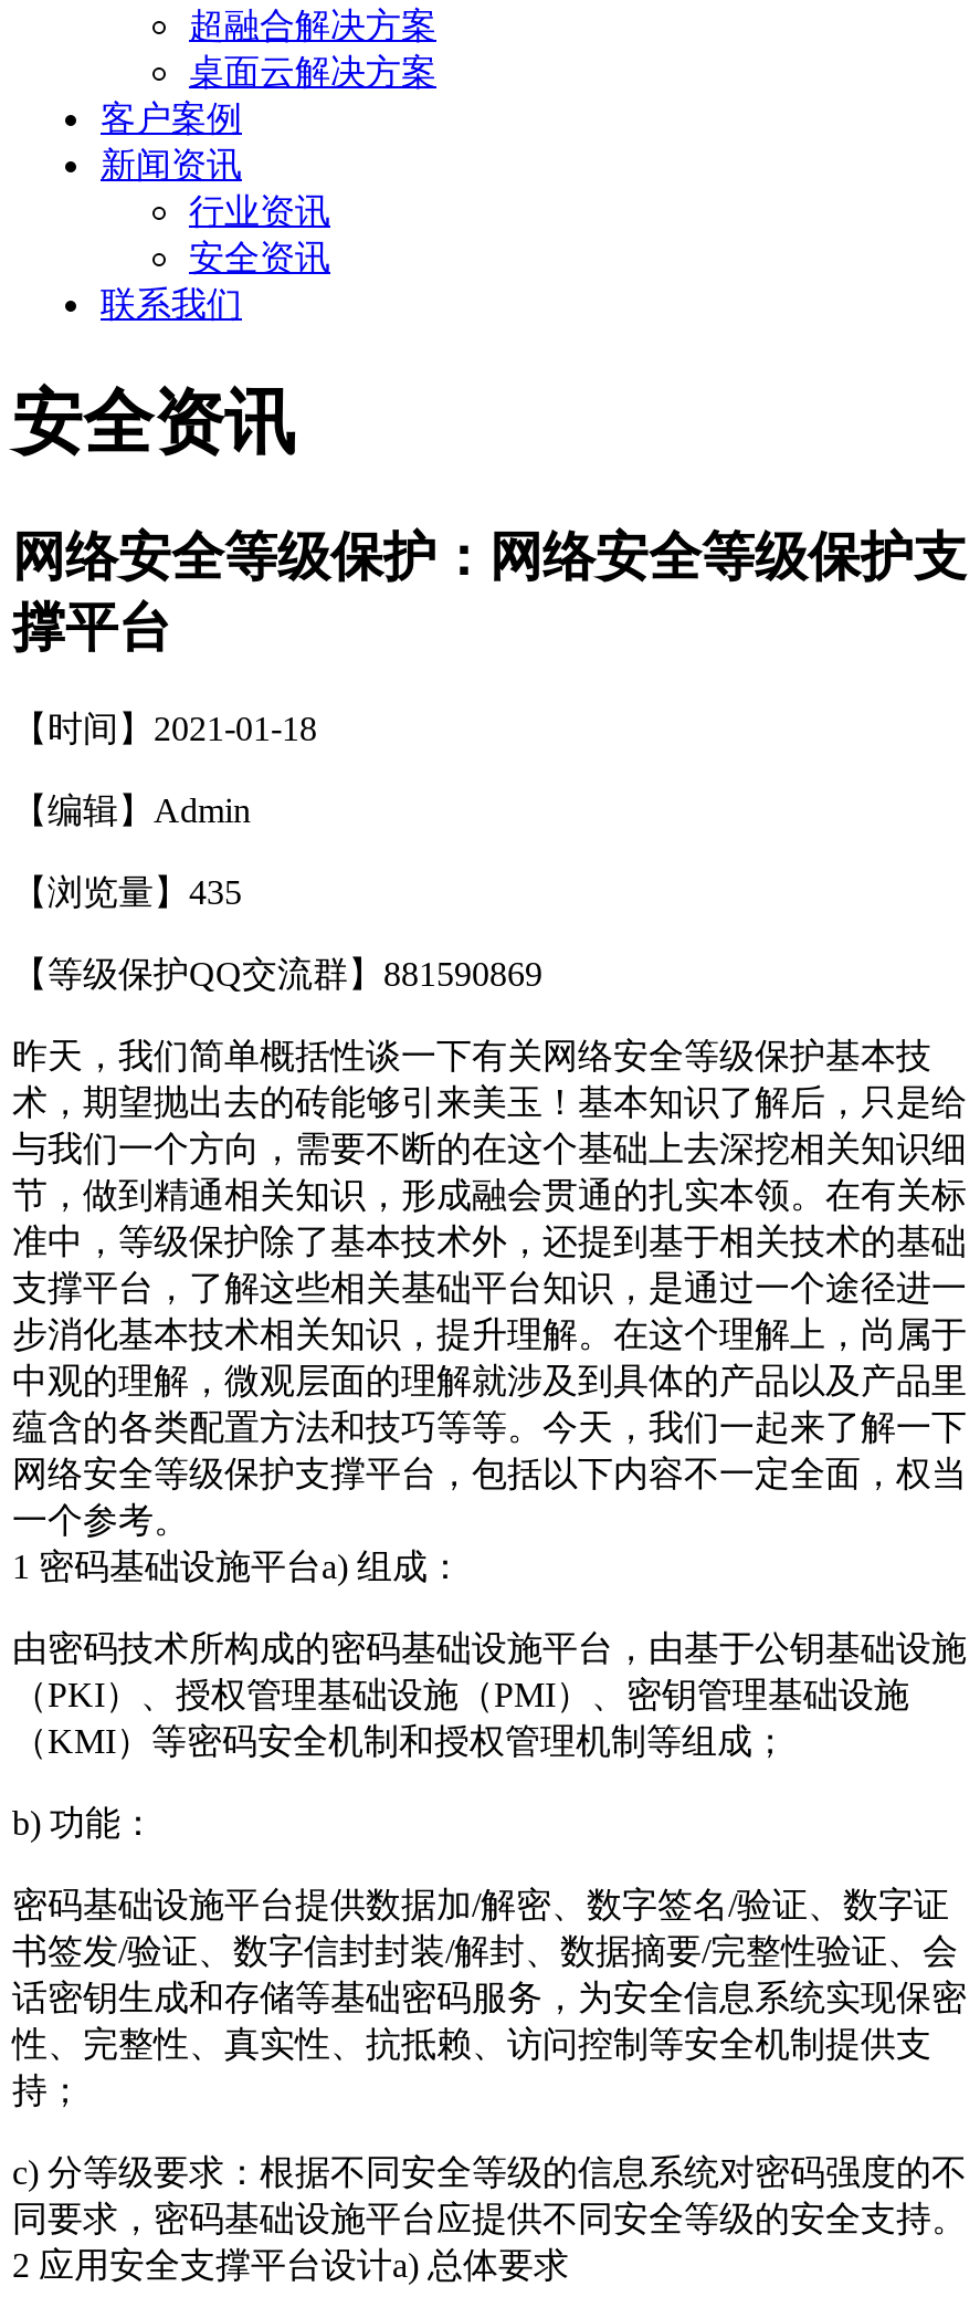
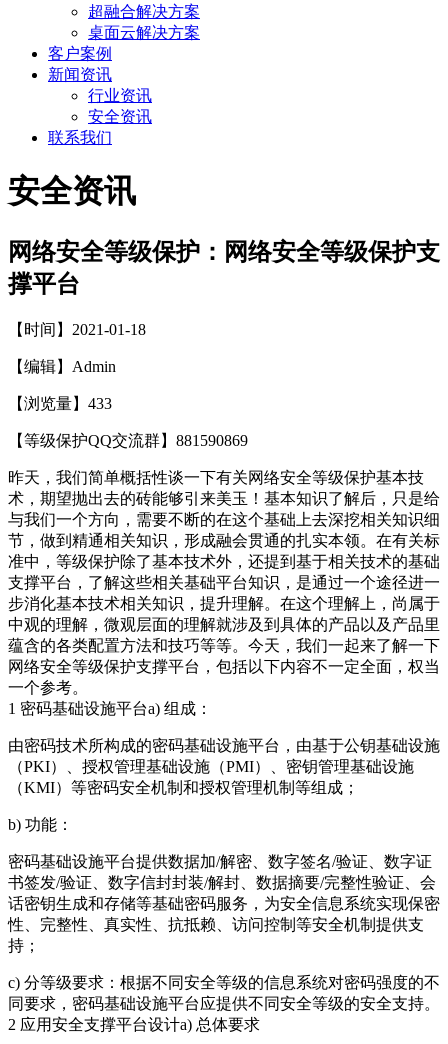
- 【浏览量】435
+ 【浏览量】433
